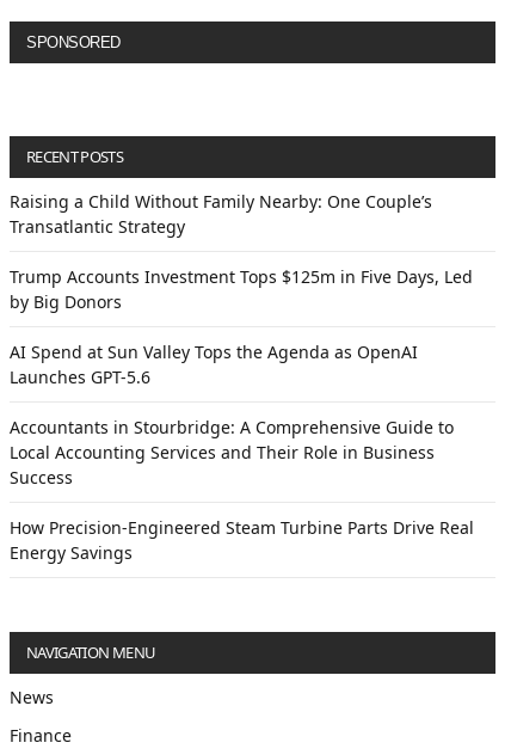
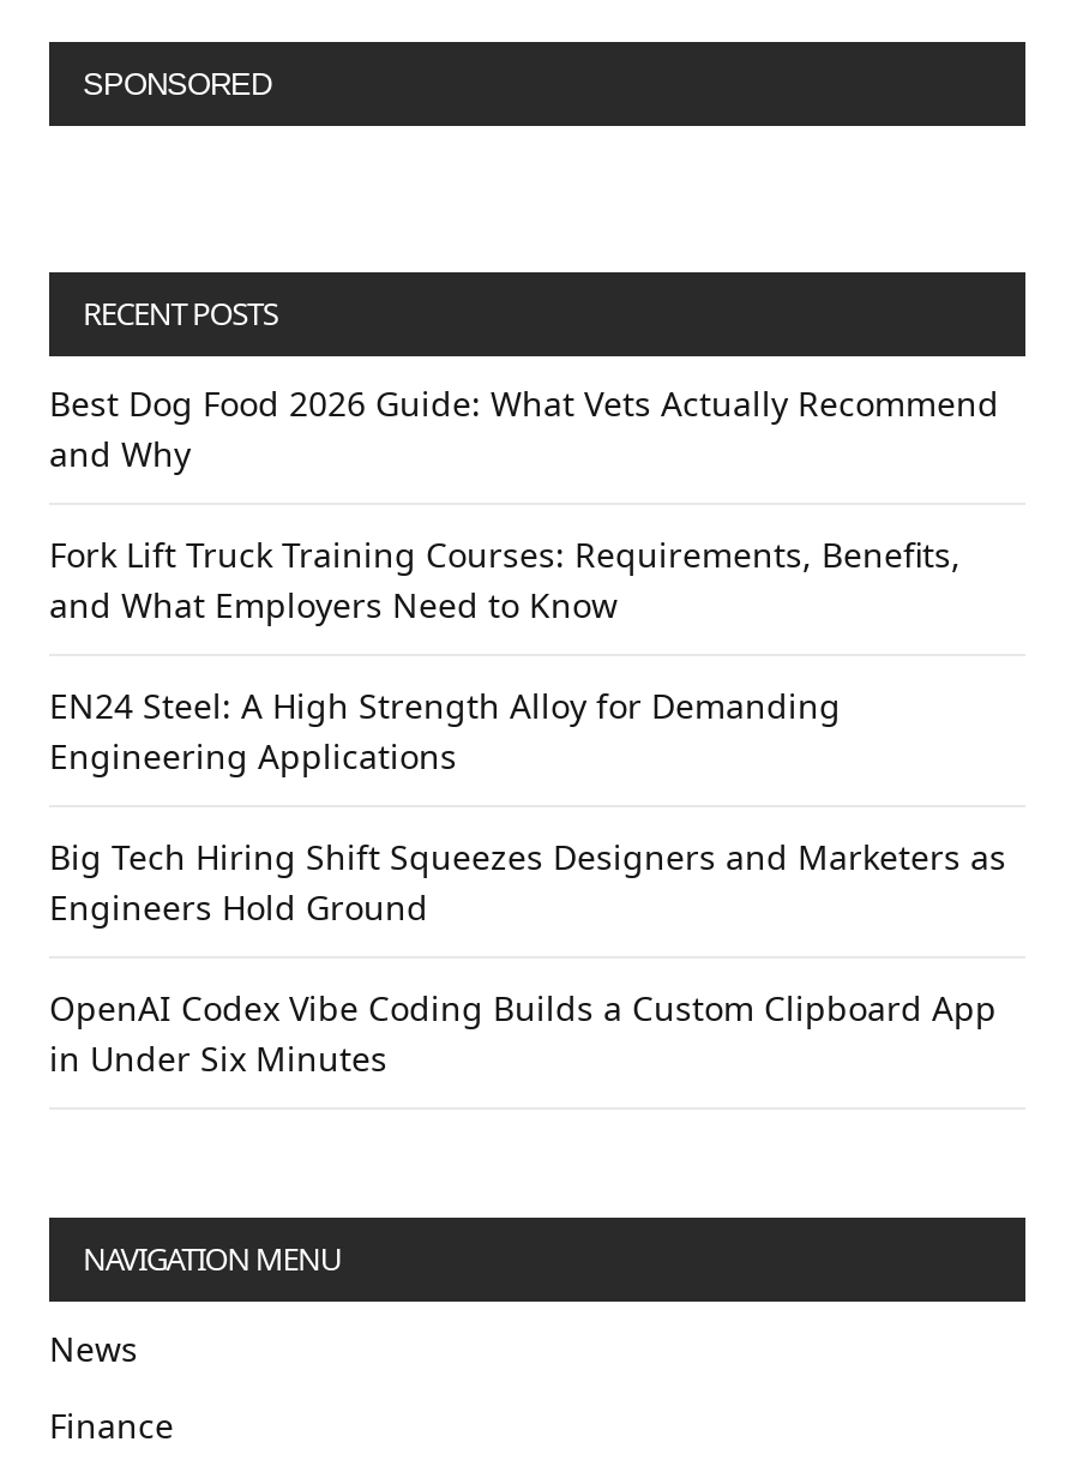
- Raising a Child Without Family Nearby: One Couple’s
- Transatlantic Strategy
+ Best Dog Food 2026 Guide: What Vets Actually Recommend
+ and Why

- Trump Accounts Investment Tops $125m in Five Days, Led
- by Big Donors
+ Fork Lift Truck Training Courses: Requirements, Benefits,
+ and What Employers Need to Know

- AI Spend at Sun Valley Tops the Agenda as OpenAI
- Launches GPT-5.6
+ EN24 Steel: A High Strength Alloy for Demanding
+ Engineering Applications

- Accountants in Stourbridge: A Comprehensive Guide to
- Local Accounting Services and Their Role in Business
- Success
+ Big Tech Hiring Shift Squeezes Designers and Marketers as
+ Engineers Hold Ground

- How Precision-Engineered Steam Turbine Parts Drive Real
- Energy Savings
+ OpenAI Codex Vibe Coding Builds a Custom Clipboard App
+ in Under Six Minutes
